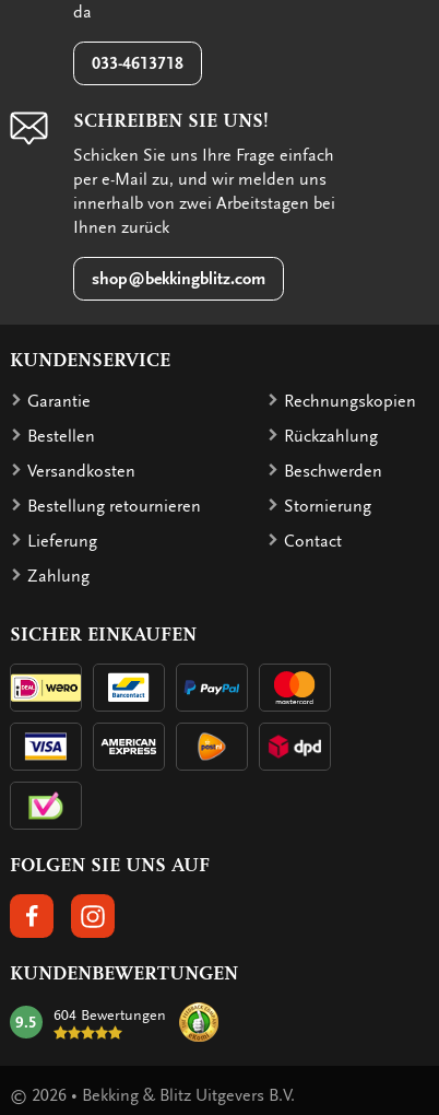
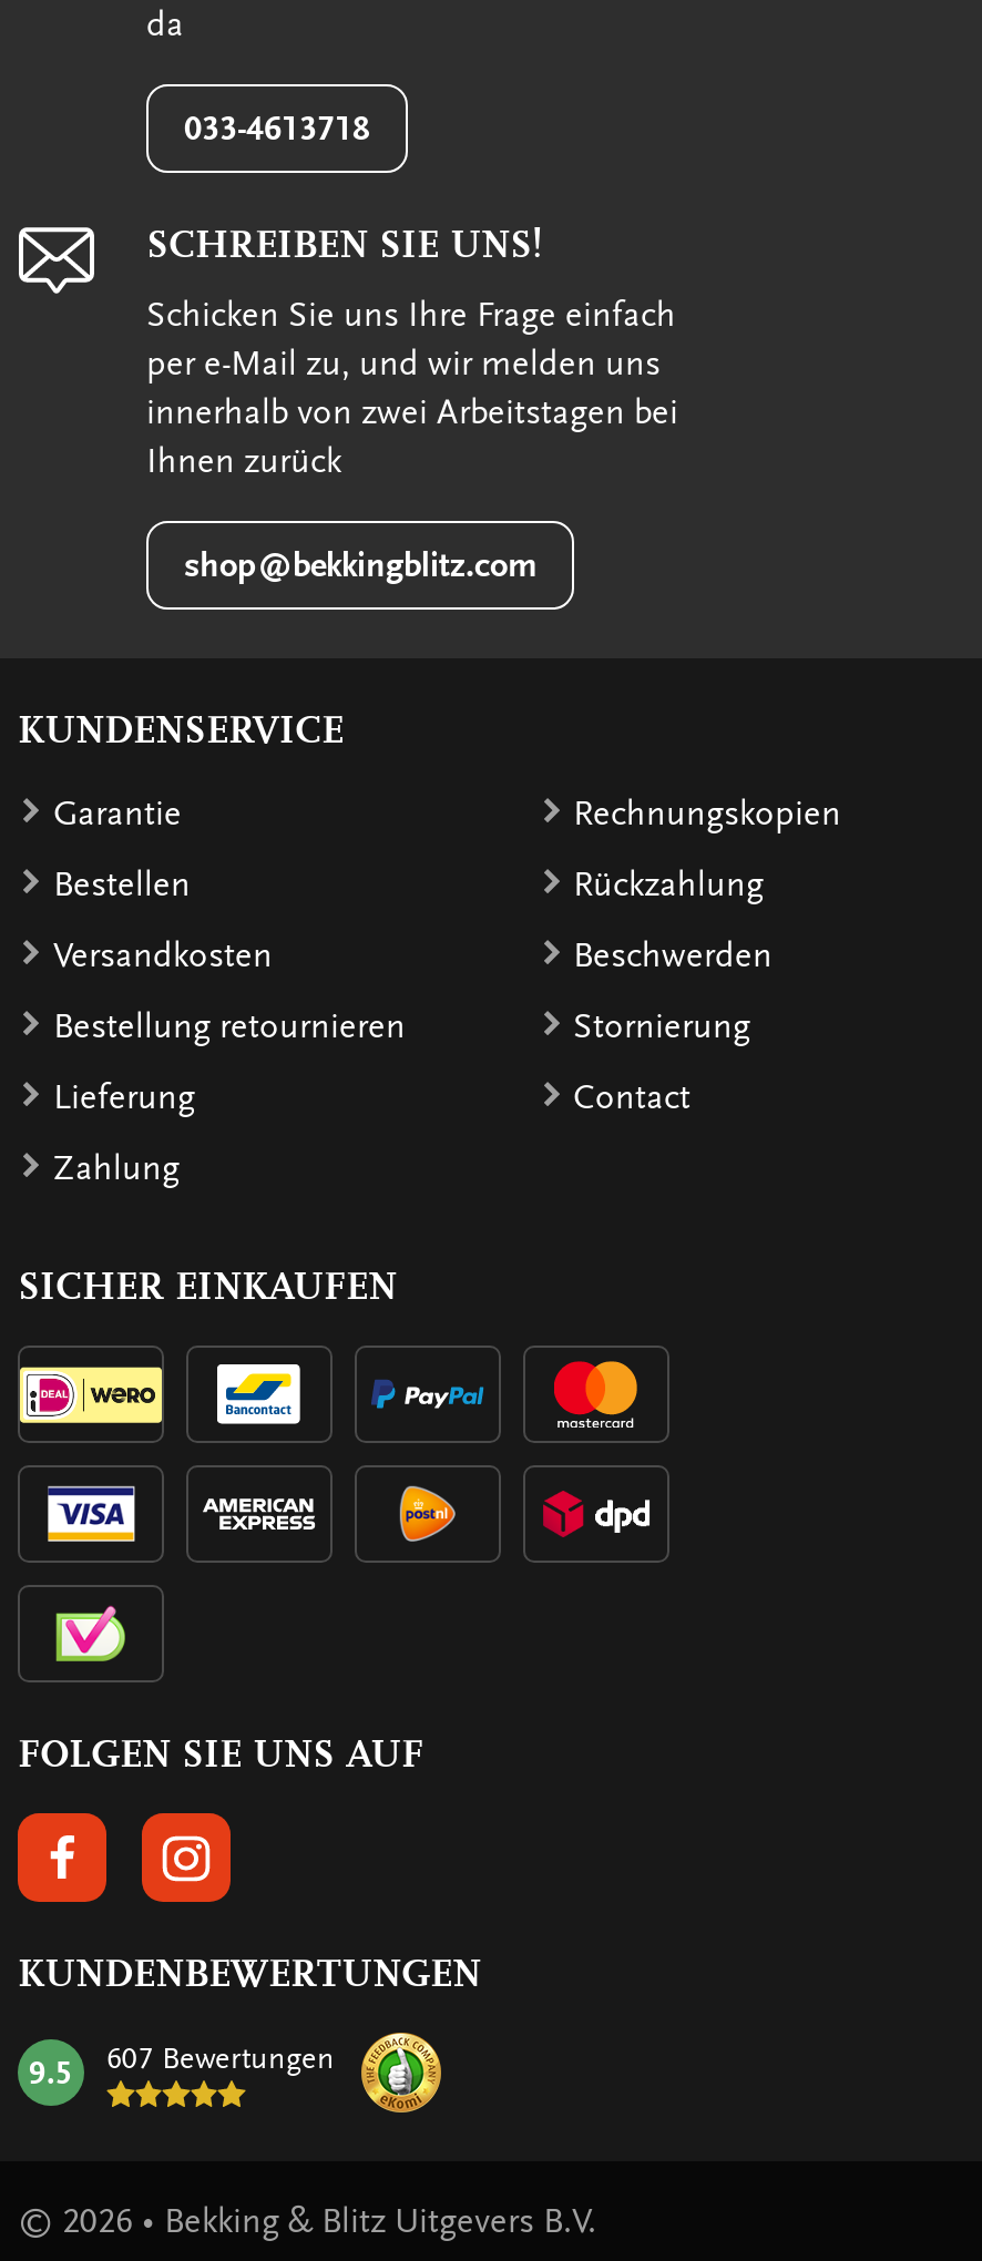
- 9.5 604 Bewertungen
+ 9.5 607 Bewertungen
